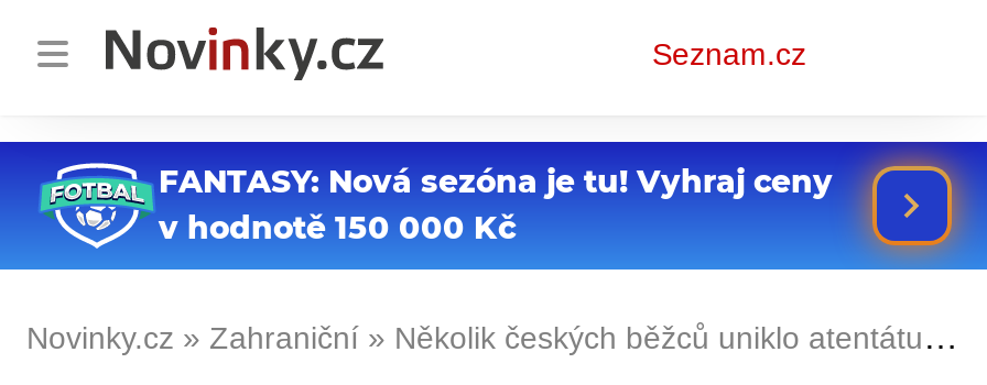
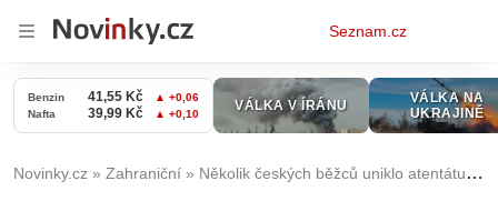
- [image]
+ [image]
